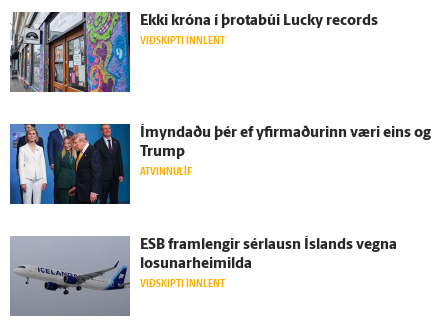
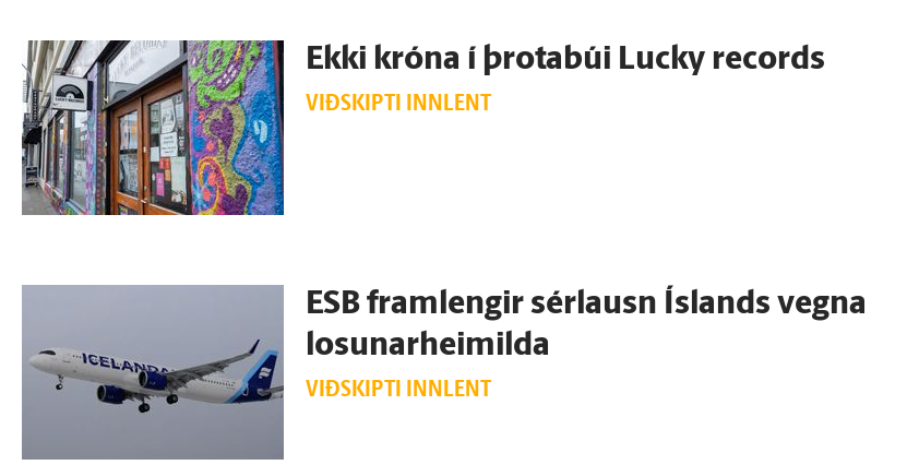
- [image]
- Ímyndaðu þér ef yfirmaðurinn væri eins og
- Trump
- ATVINNULÍF
